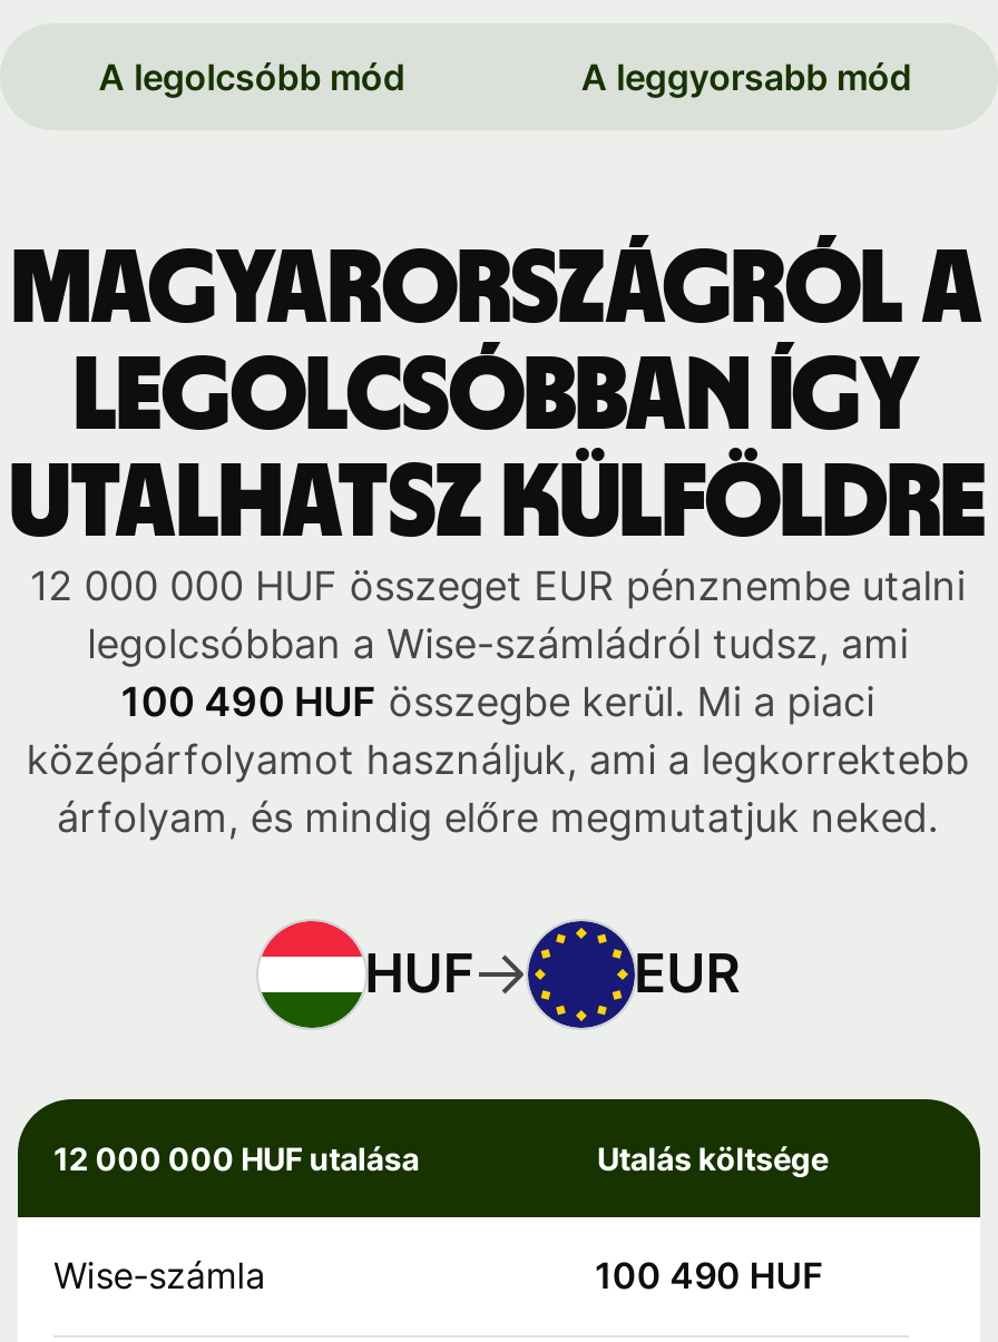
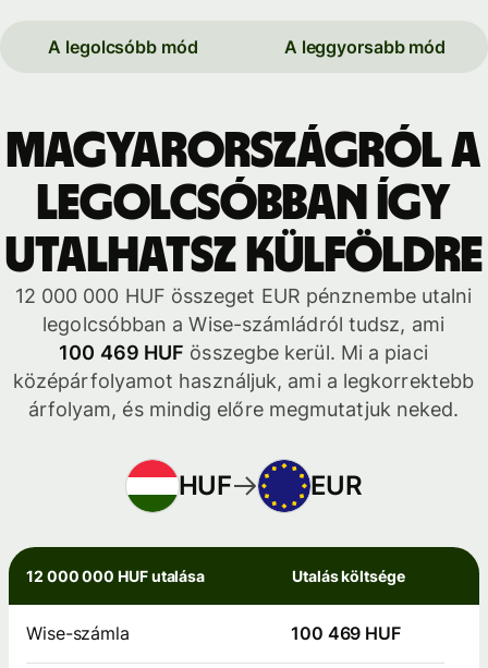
- 100 490 HUF összegbe kerül. Mi a piaci
+ 100 469 HUF összegbe kerül. Mi a piaci

- 100 490 HUF
+ 100 469 HUF
